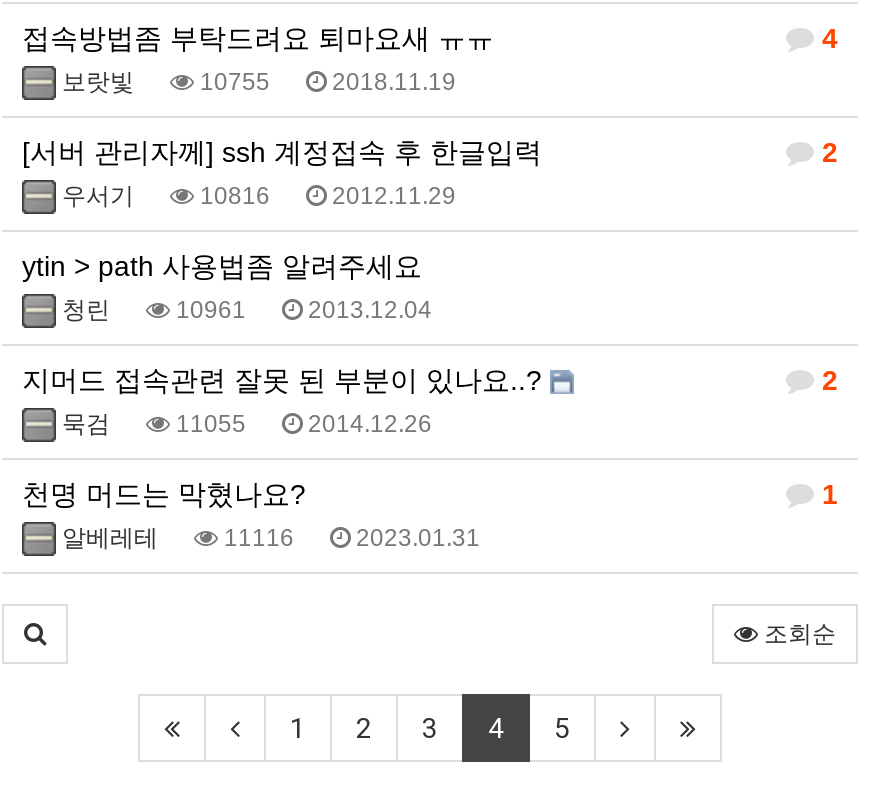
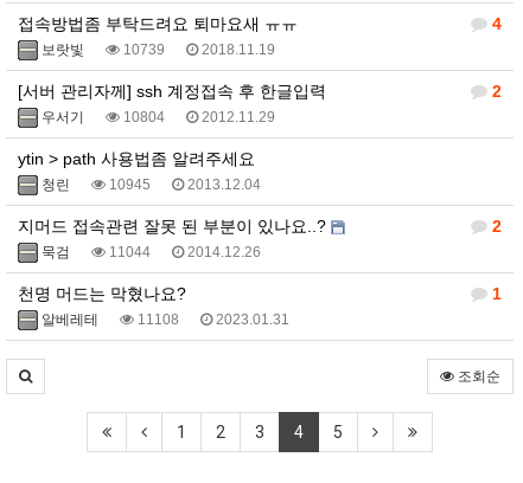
- 10755 2018.11.19
+ 10739 2018.11.19

- 10816 2012.11.29
+ 10804 2012.11.29

- 10961 2013.12.04
+ 10945 2013.12.04

- 11055 2014.12.26
+ 11044 2014.12.26

- 11116 2023.01.31
+ 11108 2023.01.31
